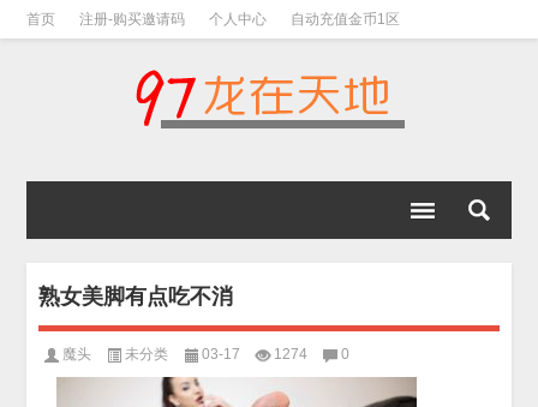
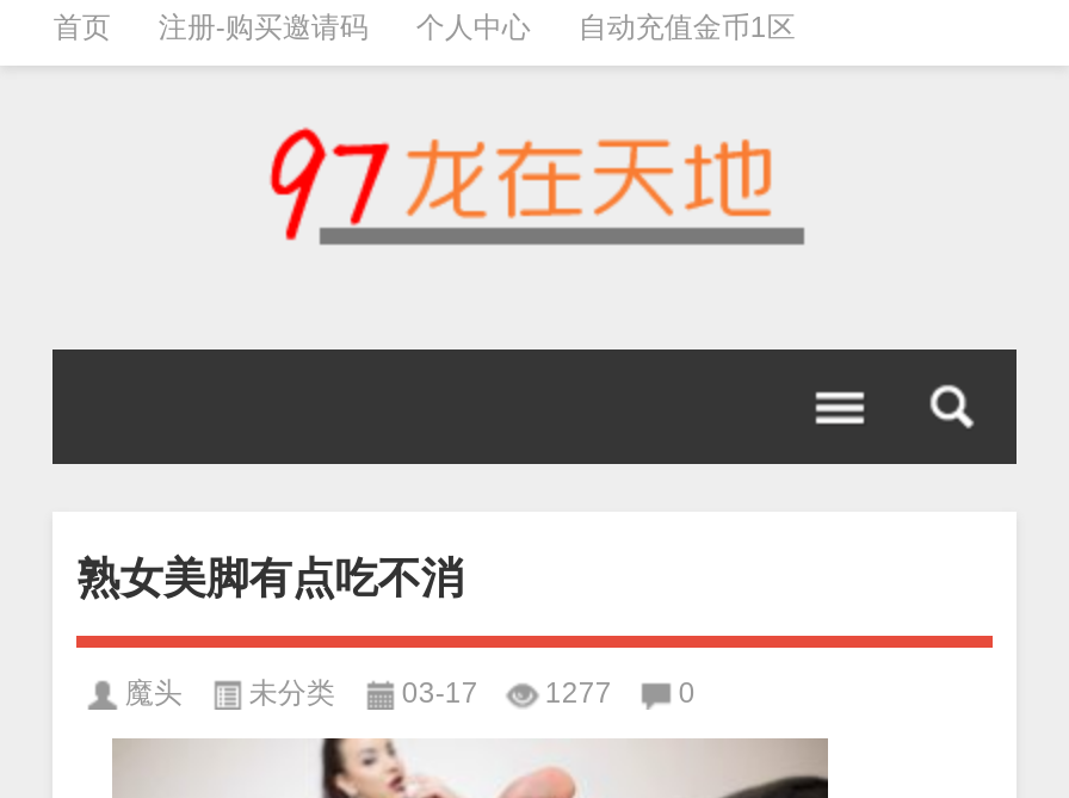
- 魔头 未分类 03-17 1274 0
+ 魔头 未分类 03-17 1277 0
